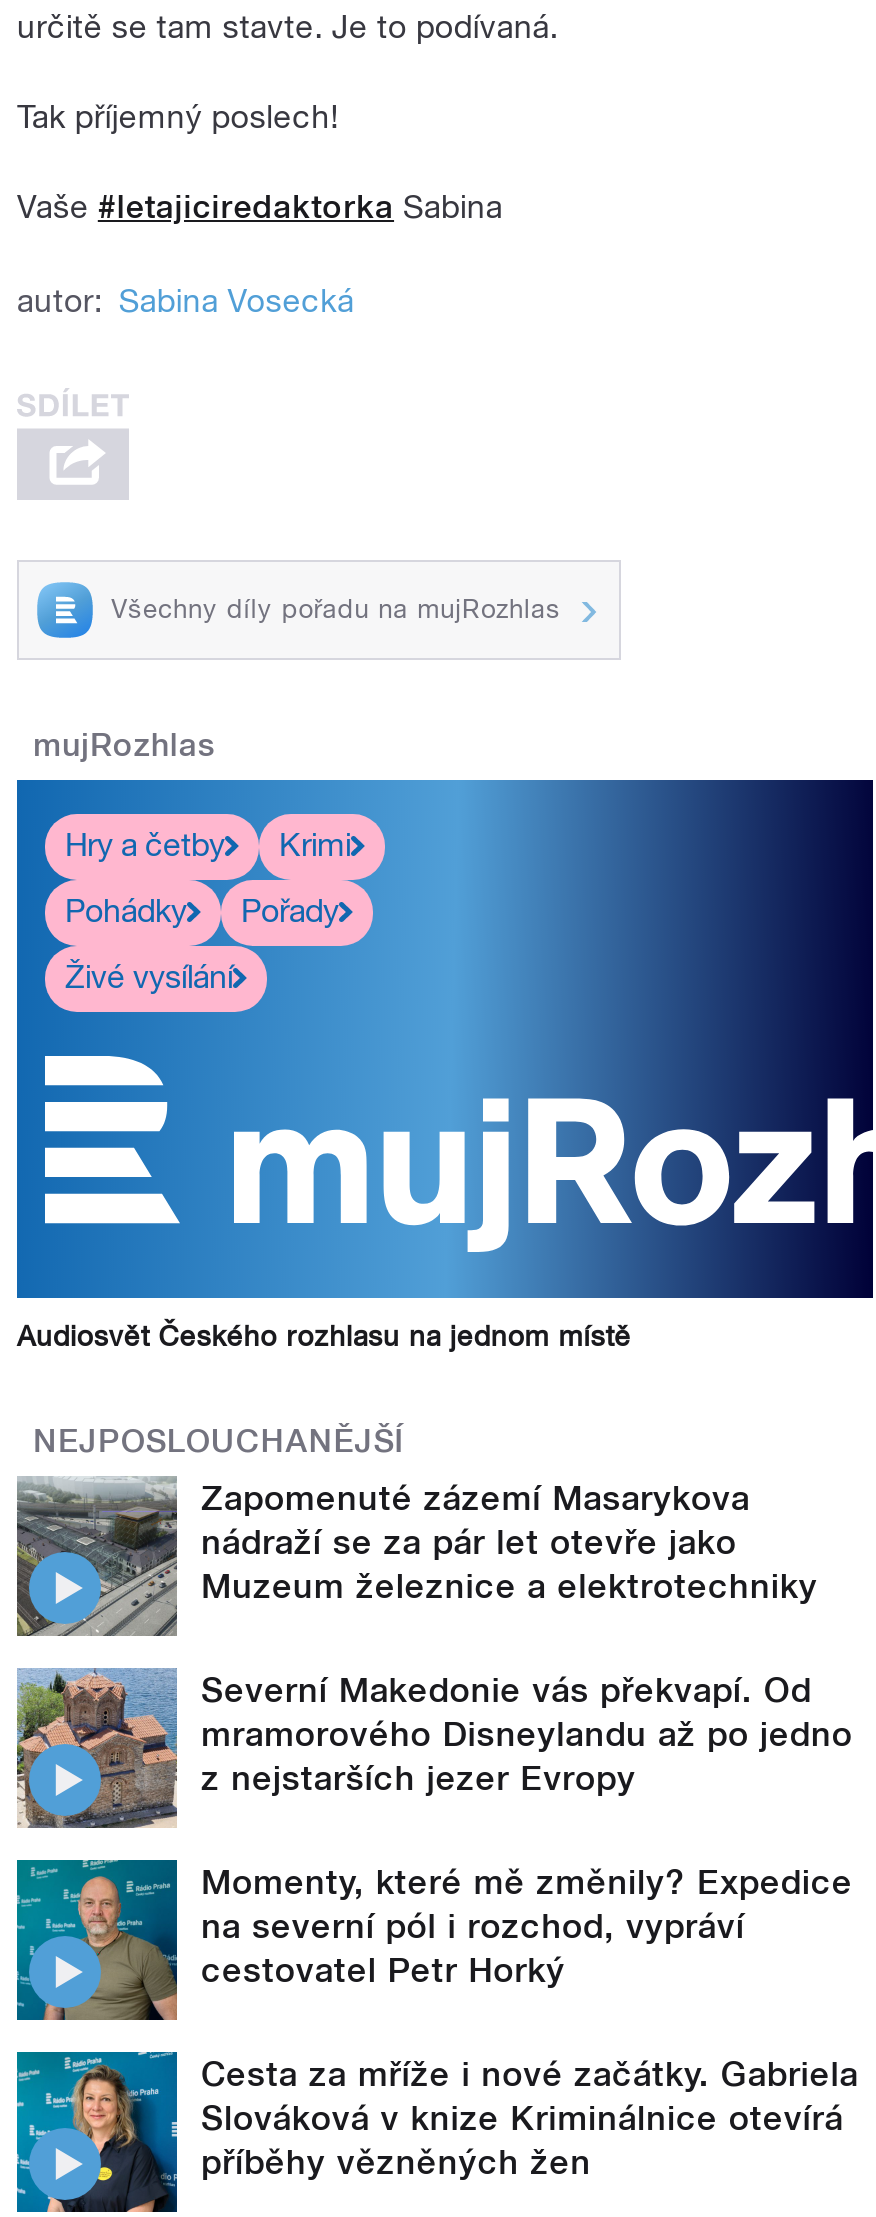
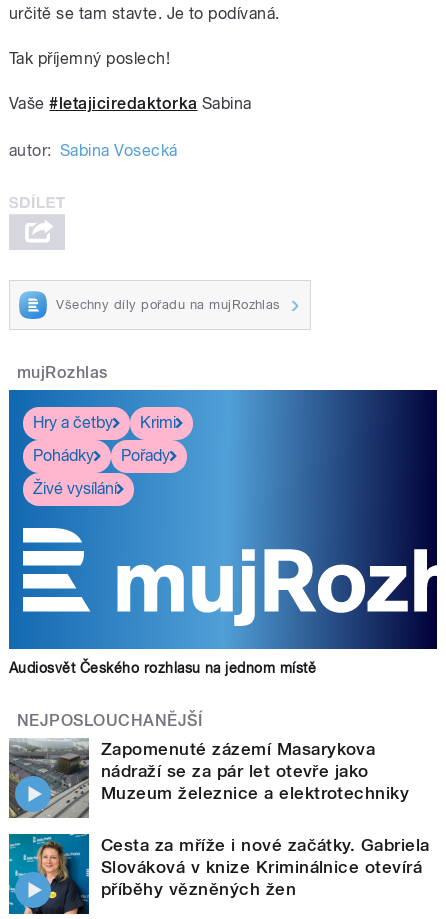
- [image]
- Severní Makedonie vás překvapí. Od
- mramorového Disneylandu až po jedno
- z nejstarších jezer Evropy
- Momenty, které mě změnily? Expedice
- na severní pól i rozchod, vypráví
- cestovatel Petr Horký

- [image]
